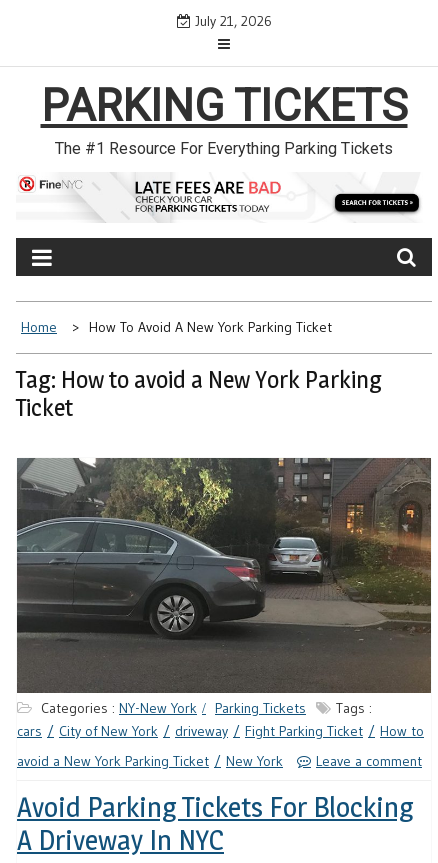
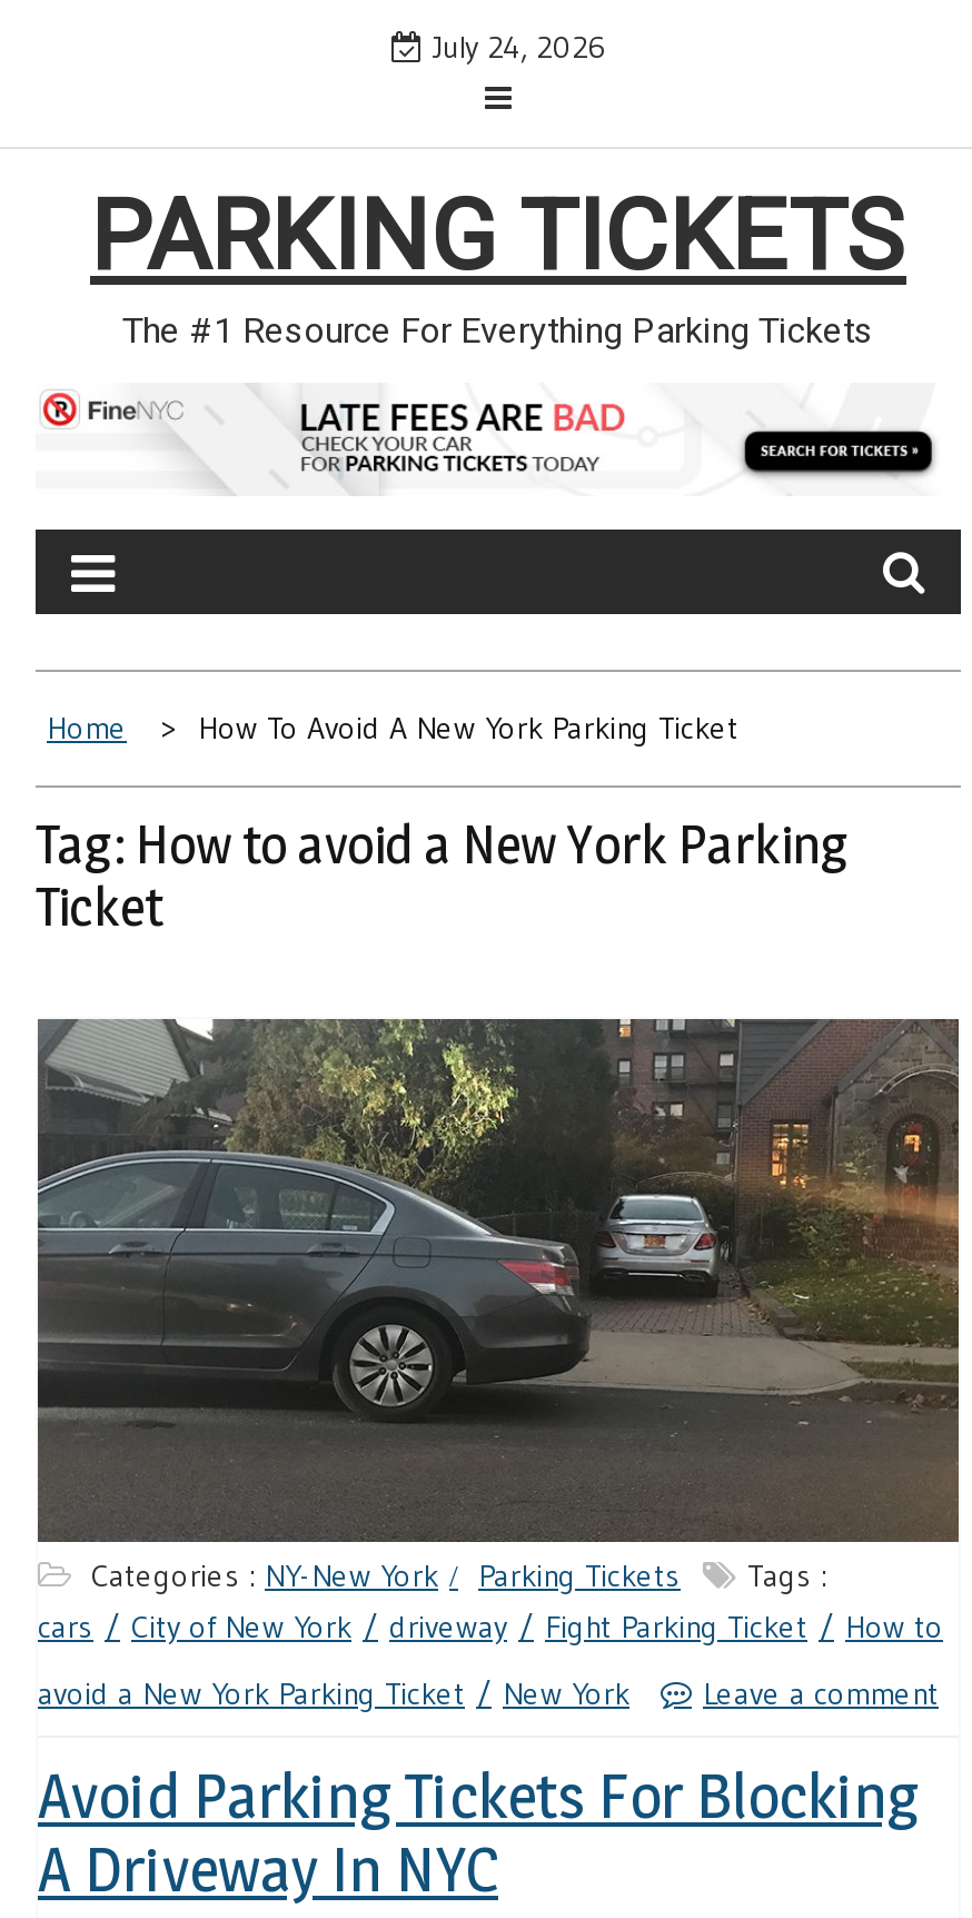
- July 21, 2026
+ July 24, 2026
